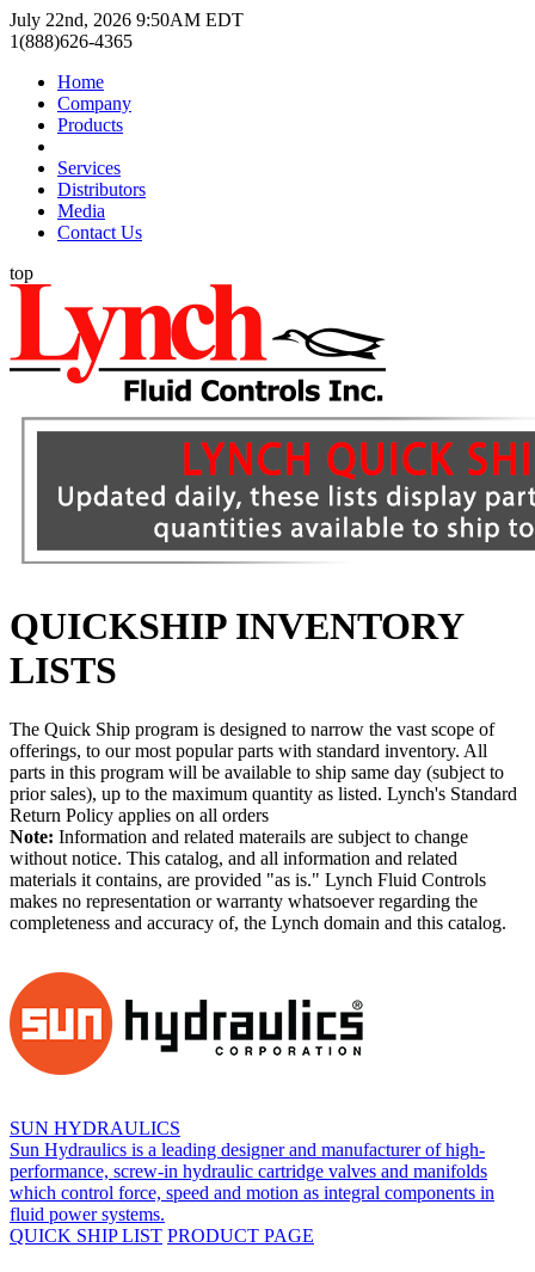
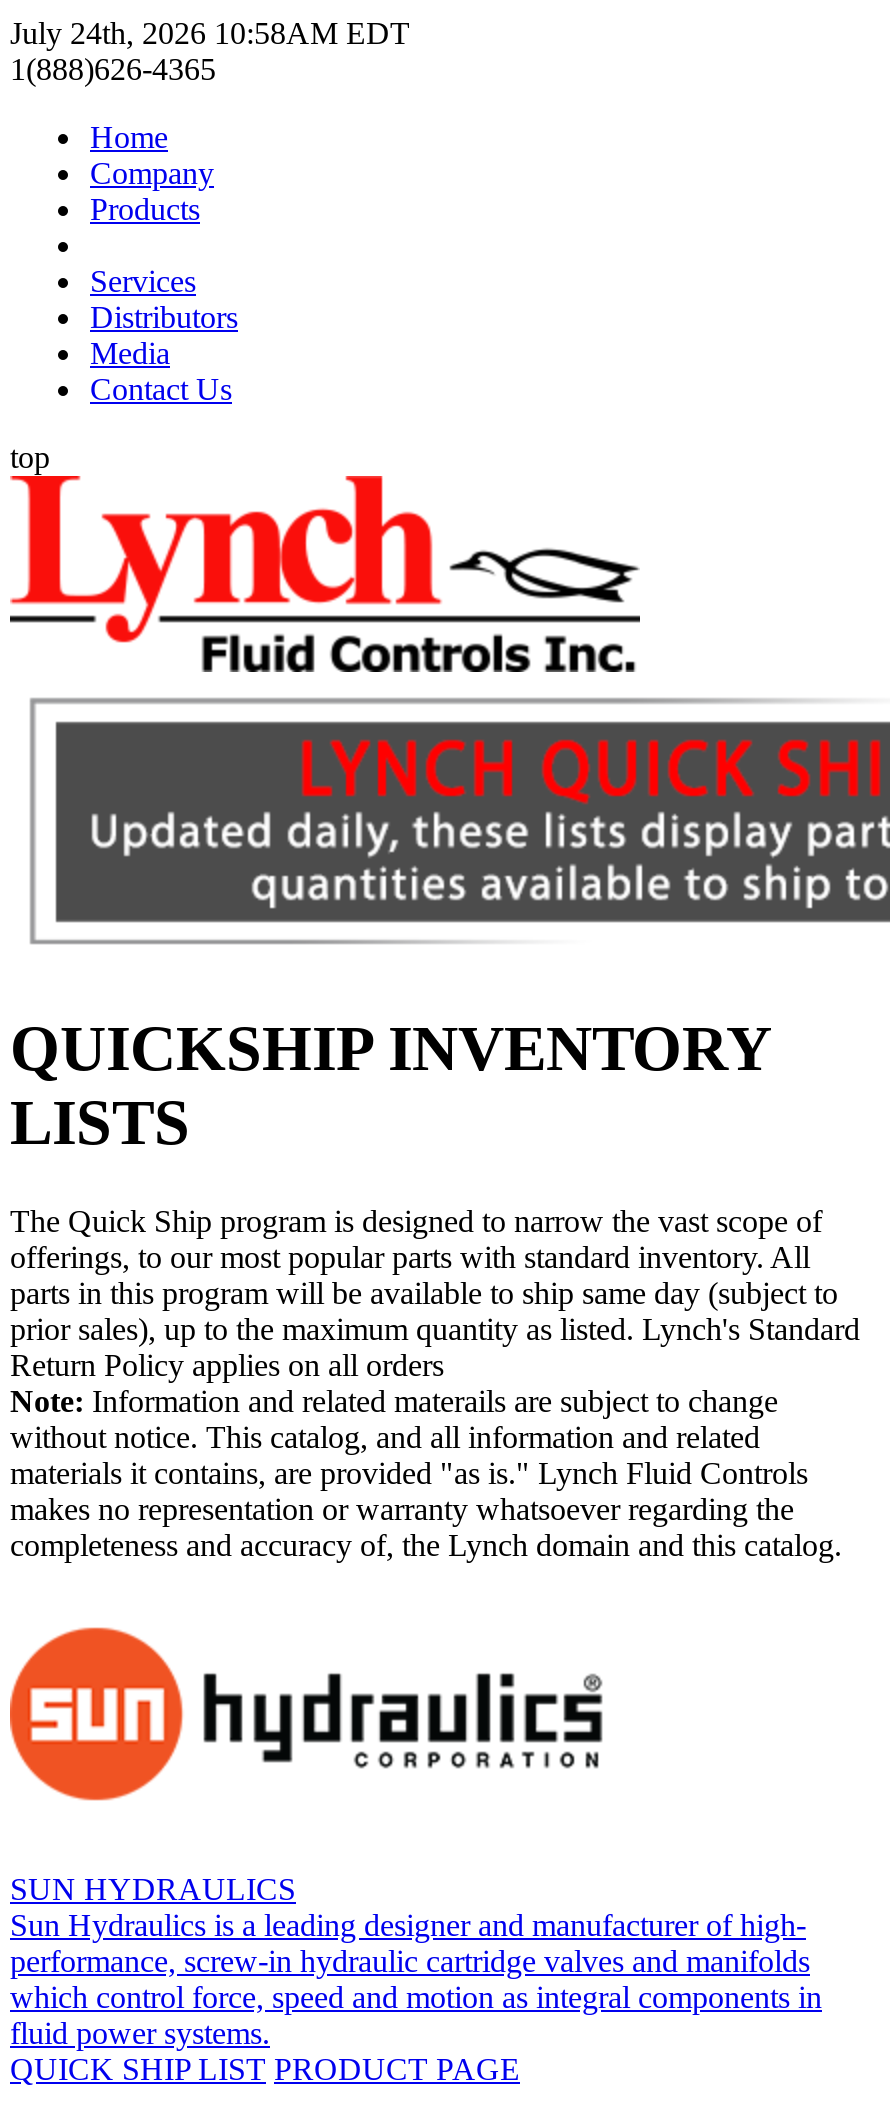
- July 22nd, 2026 9:50AM EDT
+ July 24th, 2026 10:58AM EDT
